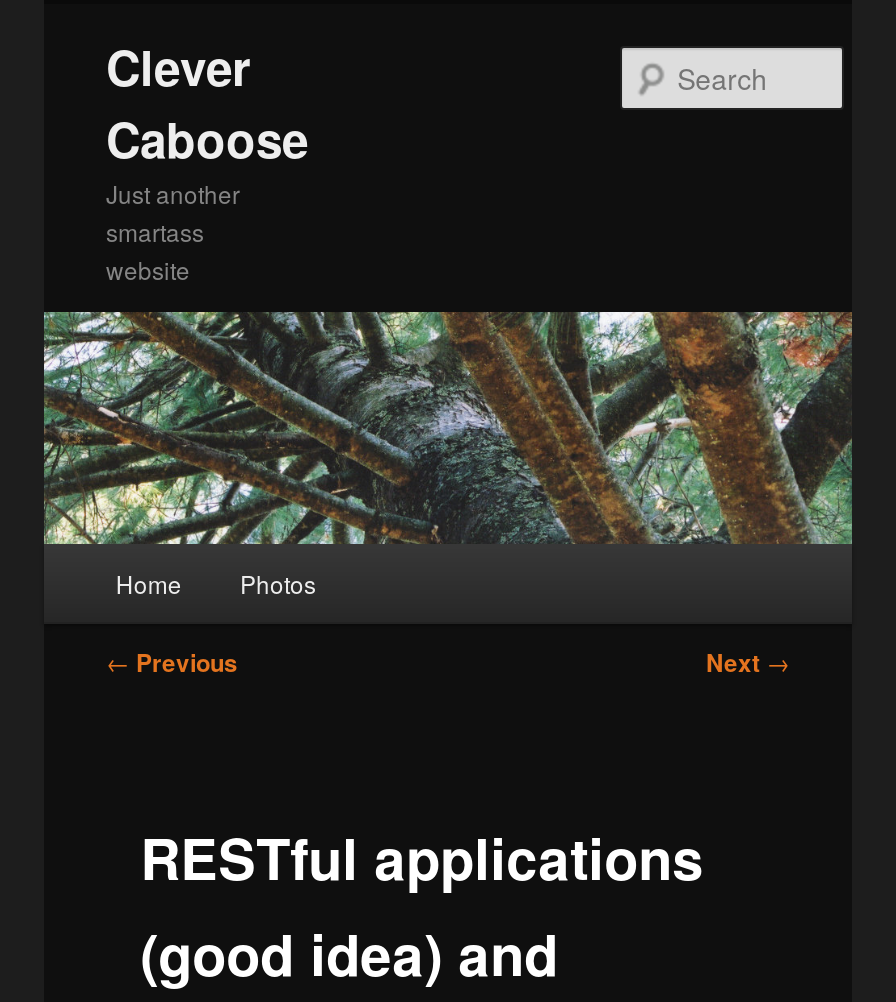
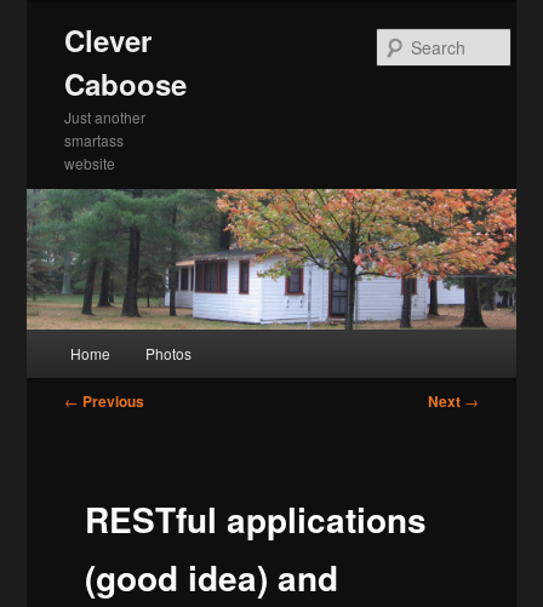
- [image]
+ [image]
